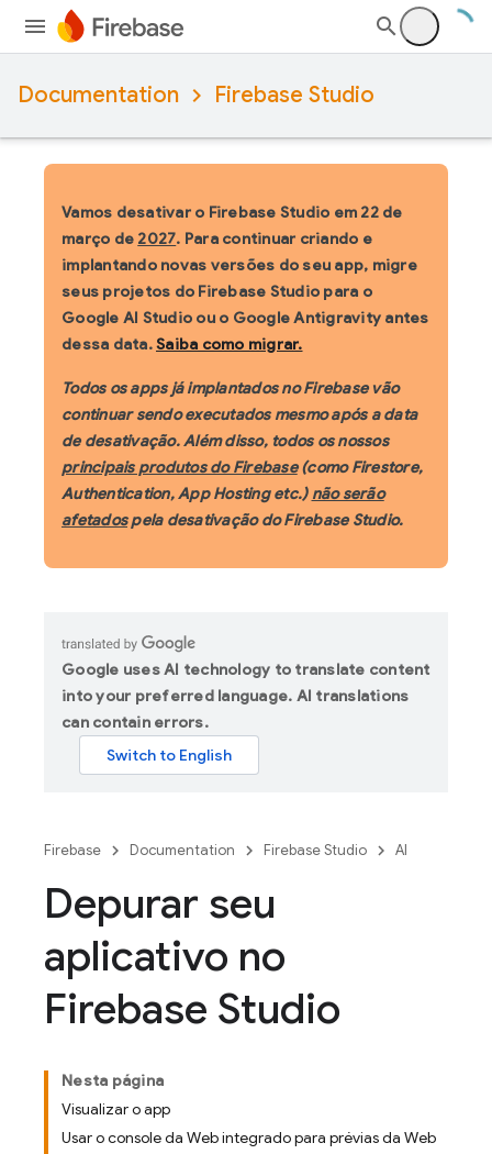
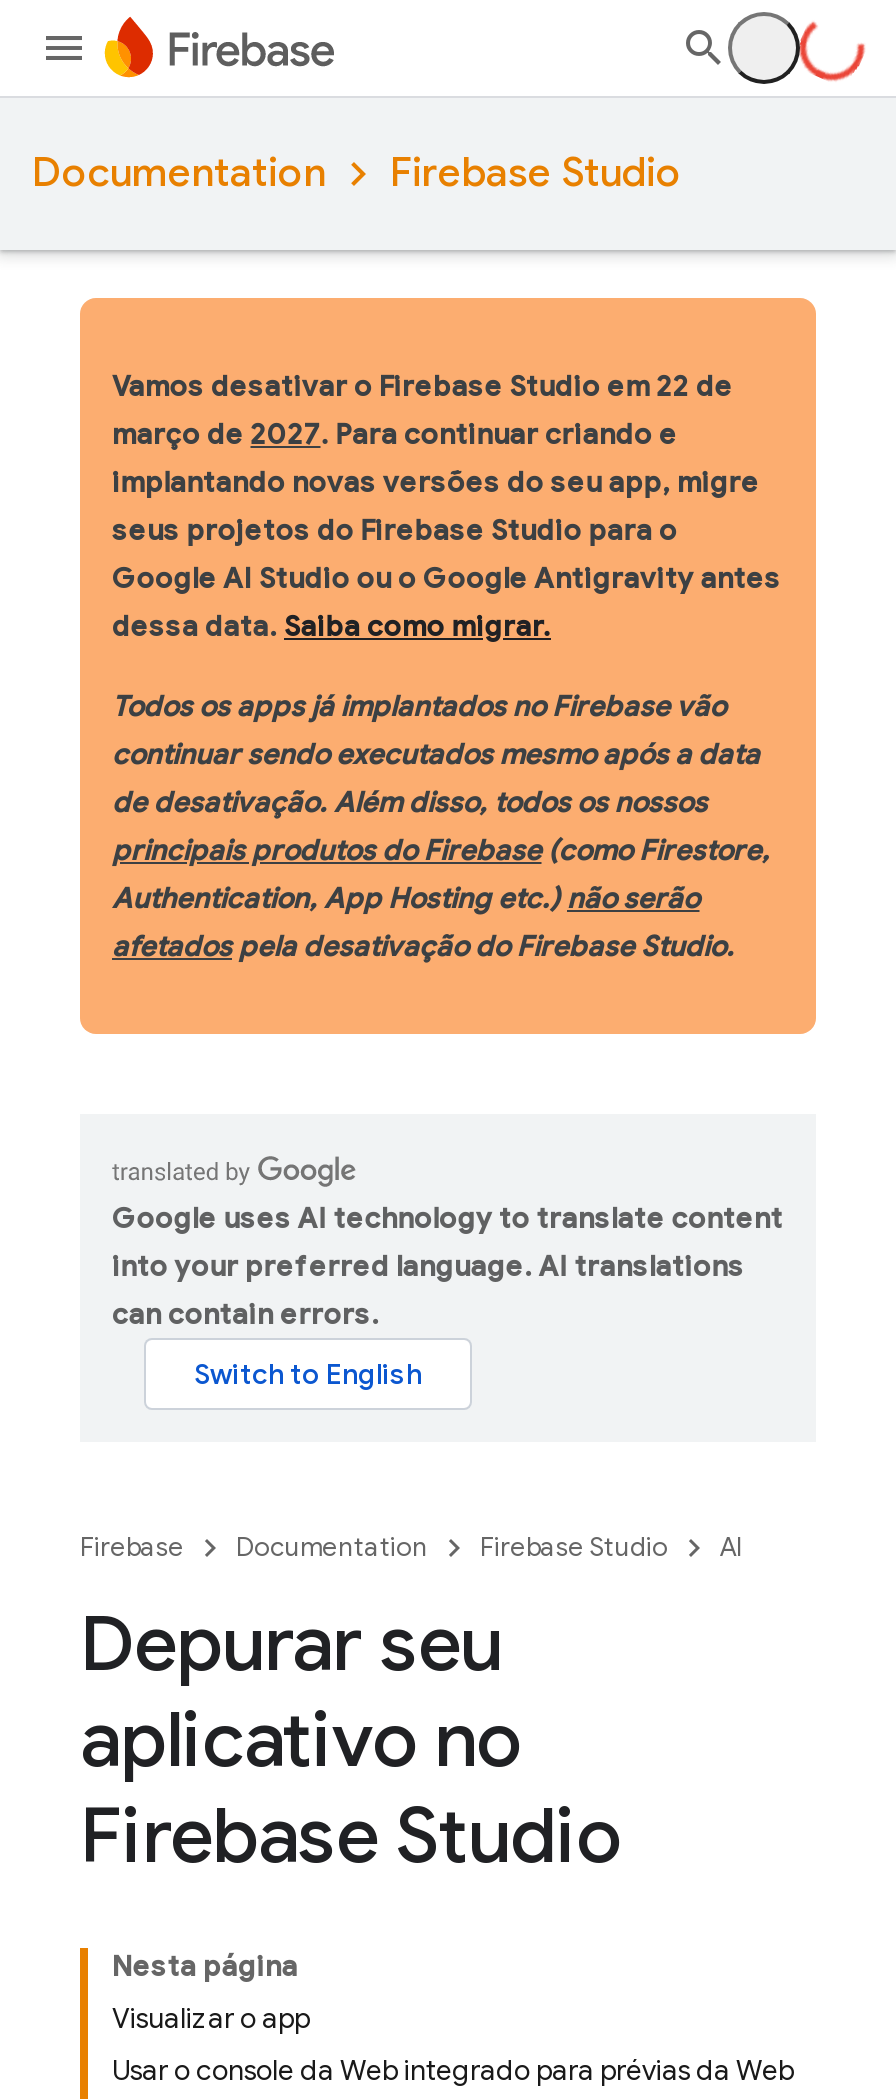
- [image]
+ [image]
